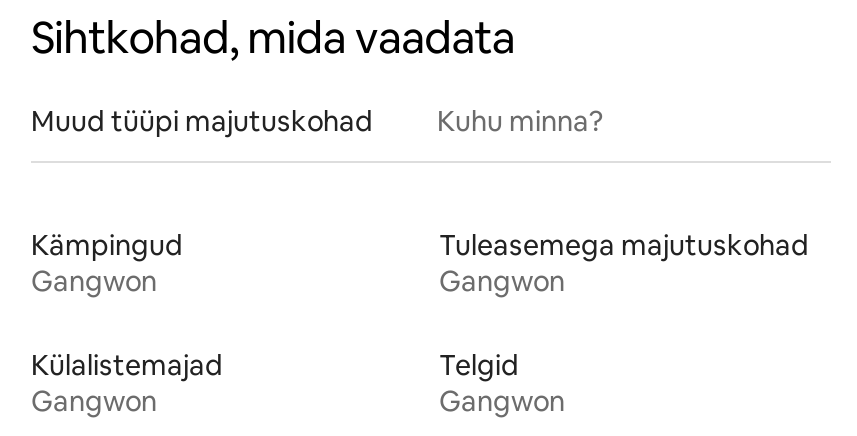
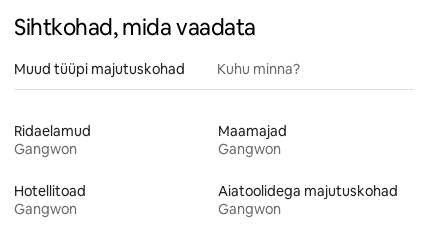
- Kämpingud
+ Ridaelamud

- Tuleasemega majutuskohad
+ Maamajad

- Külalistemajad
+ Hotellitoad

- Telgid
+ Aiatoolidega majutuskohad
